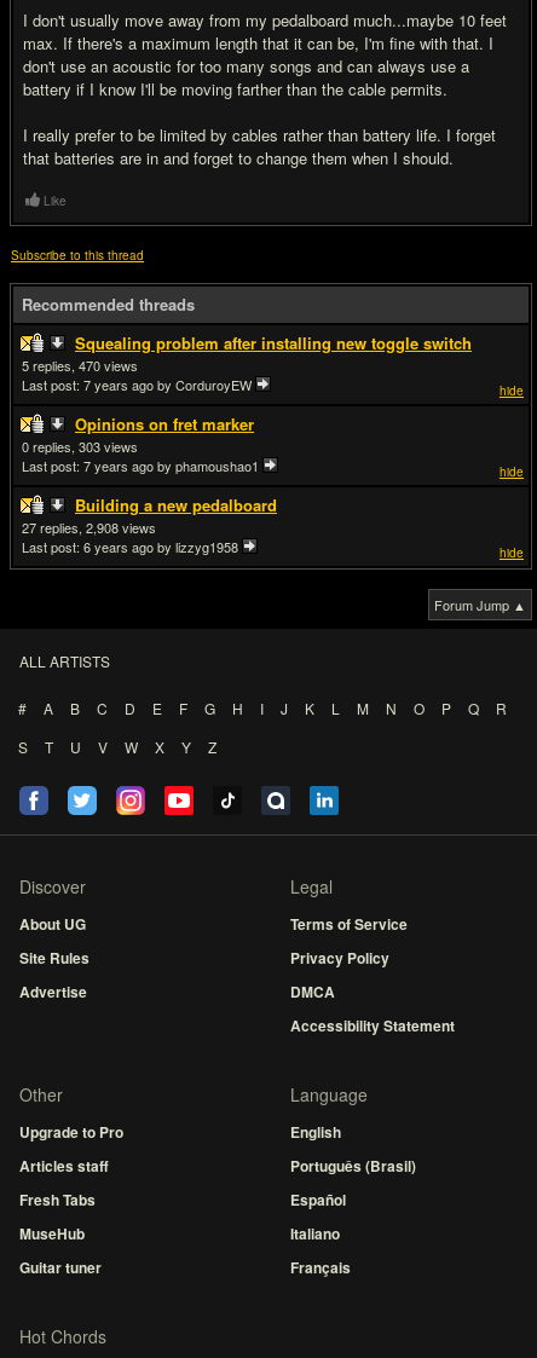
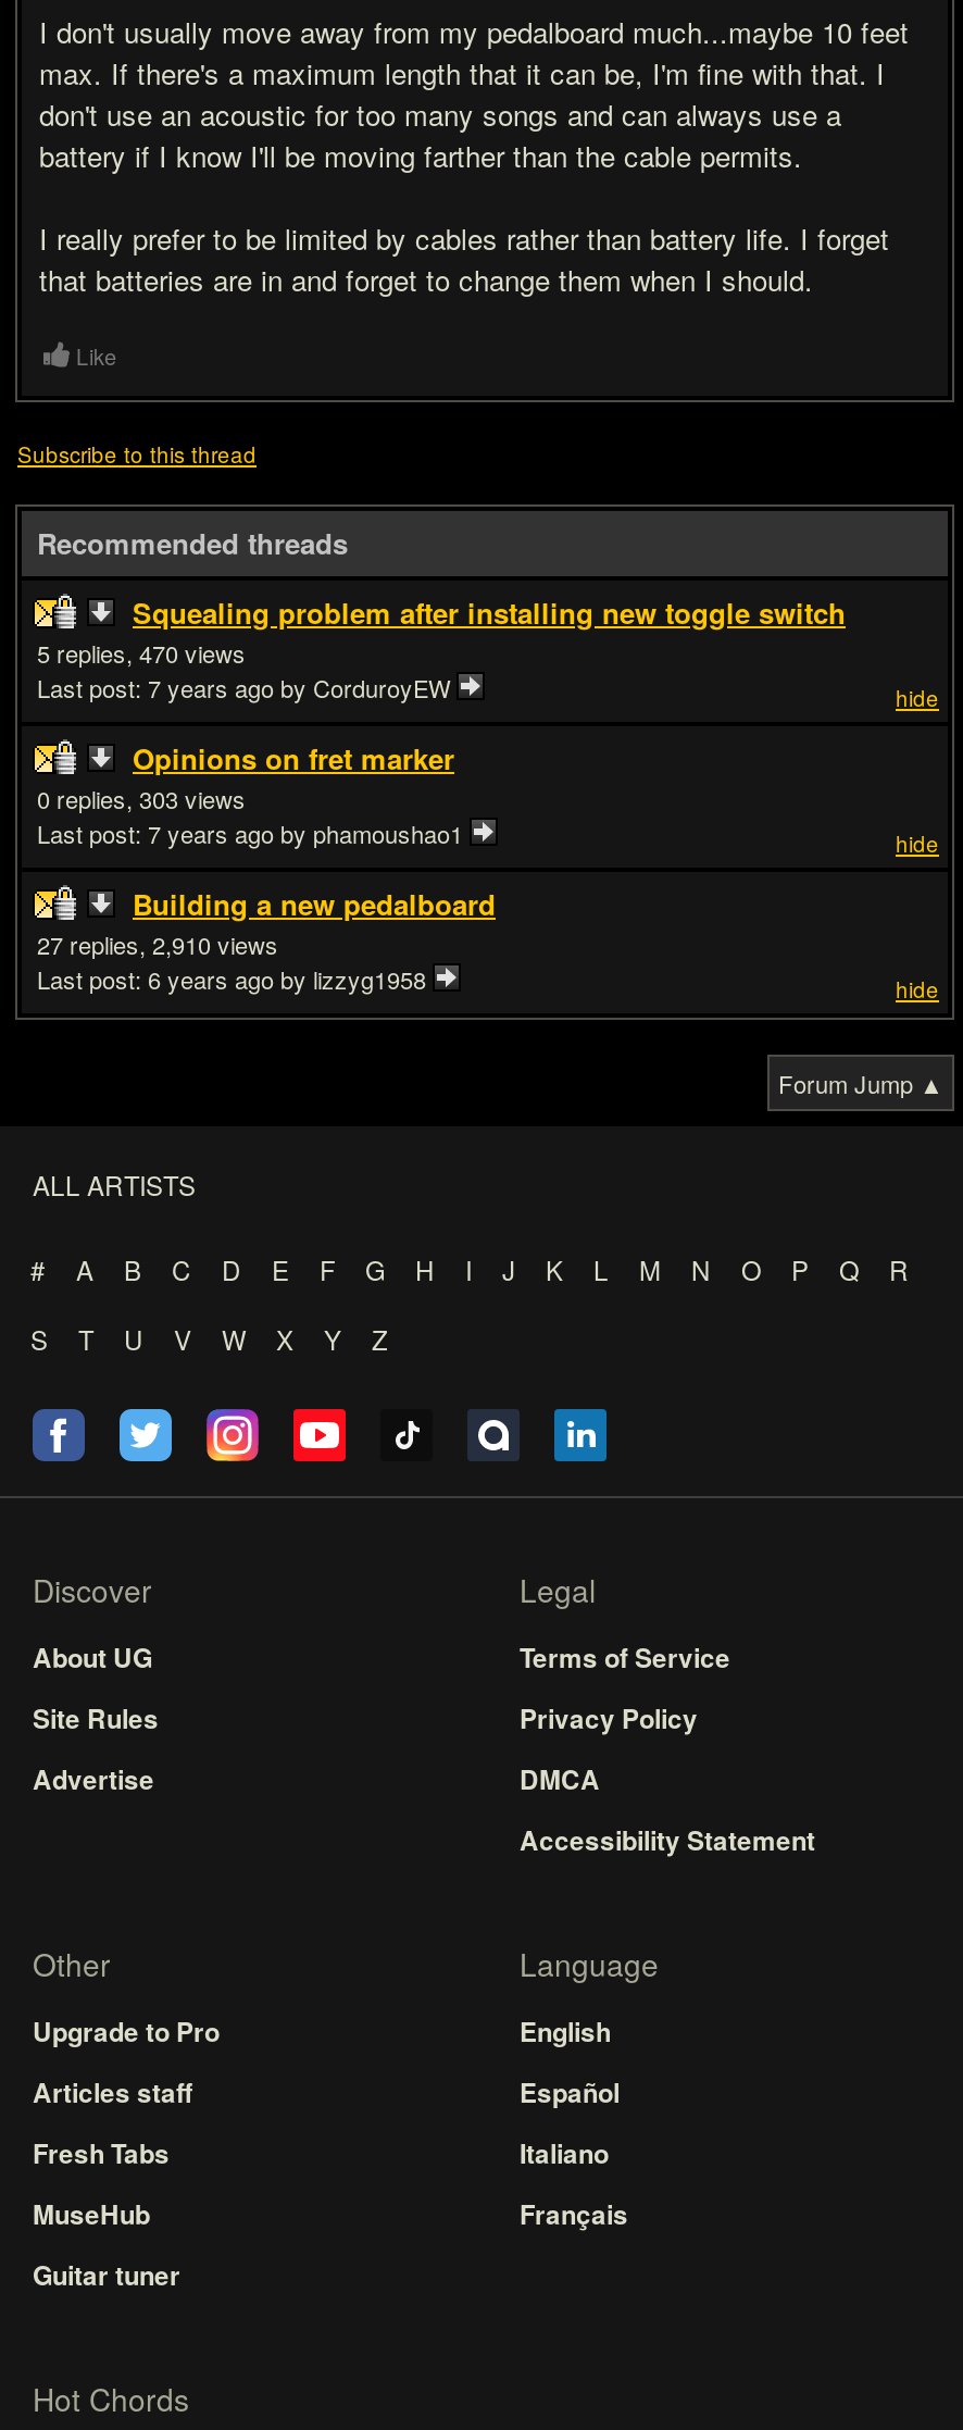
- 2,908
+ 2,910

- Português (Brasil)

moved up: Español | Italiano | Français
